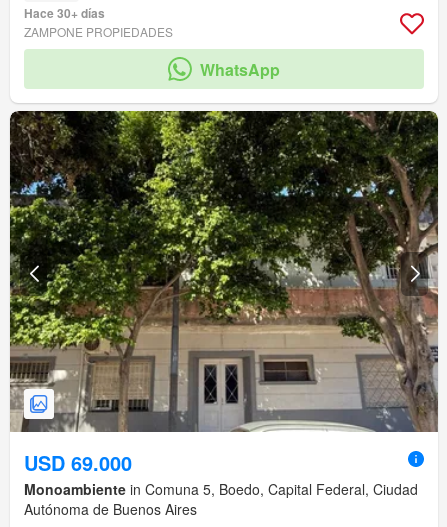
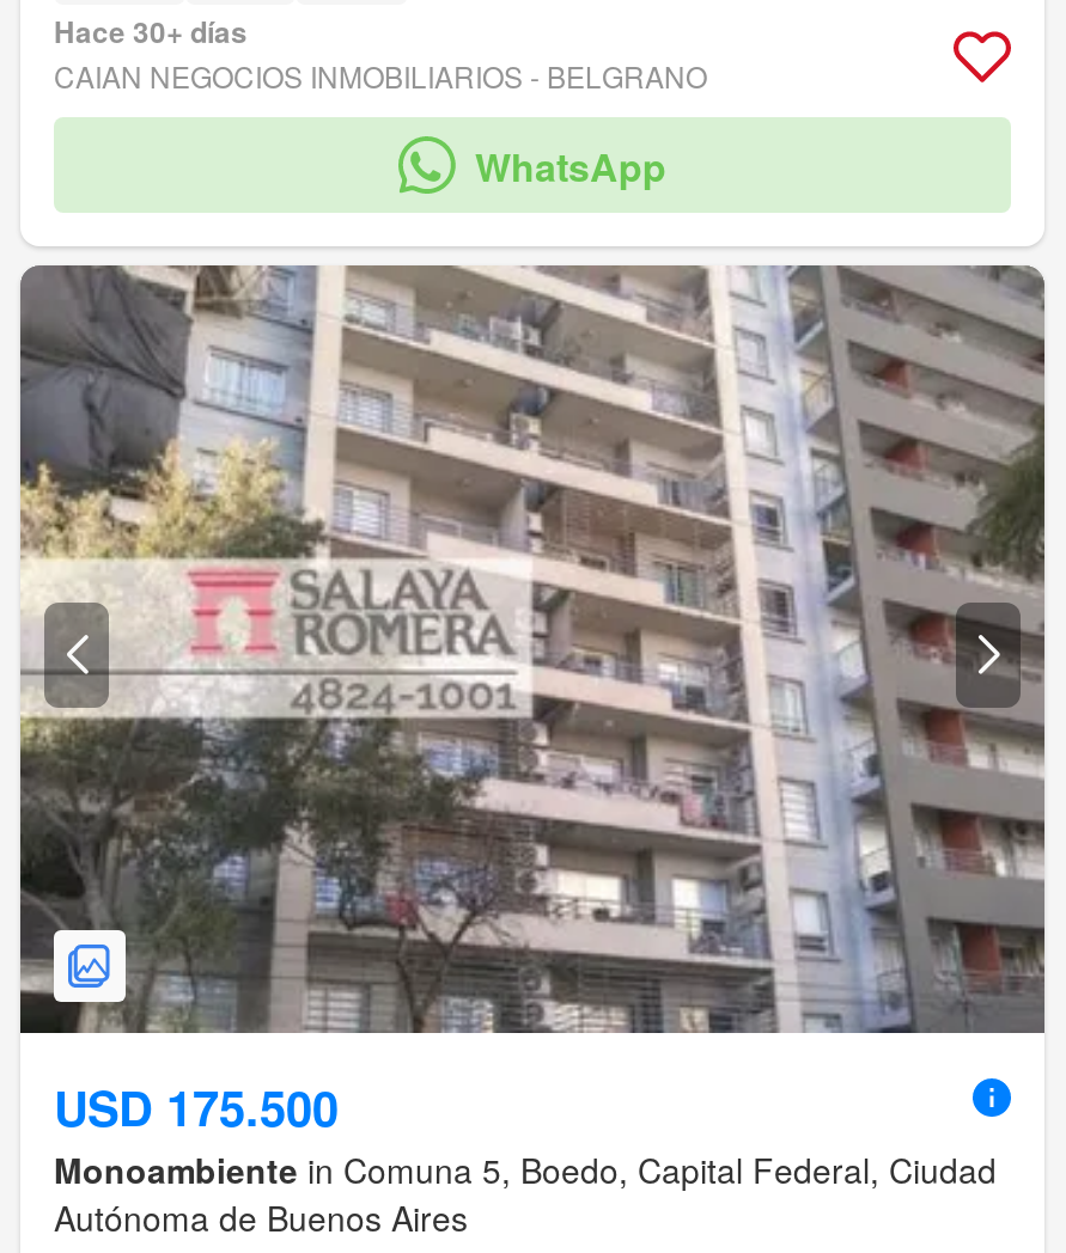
- ZAMPONE PROPIEDADES
+ CAIAN NEGOCIOS INMOBILIARIOS - BELGRANO

- [image]
- USD 69.000
+ [image]
+ USD 175.500
